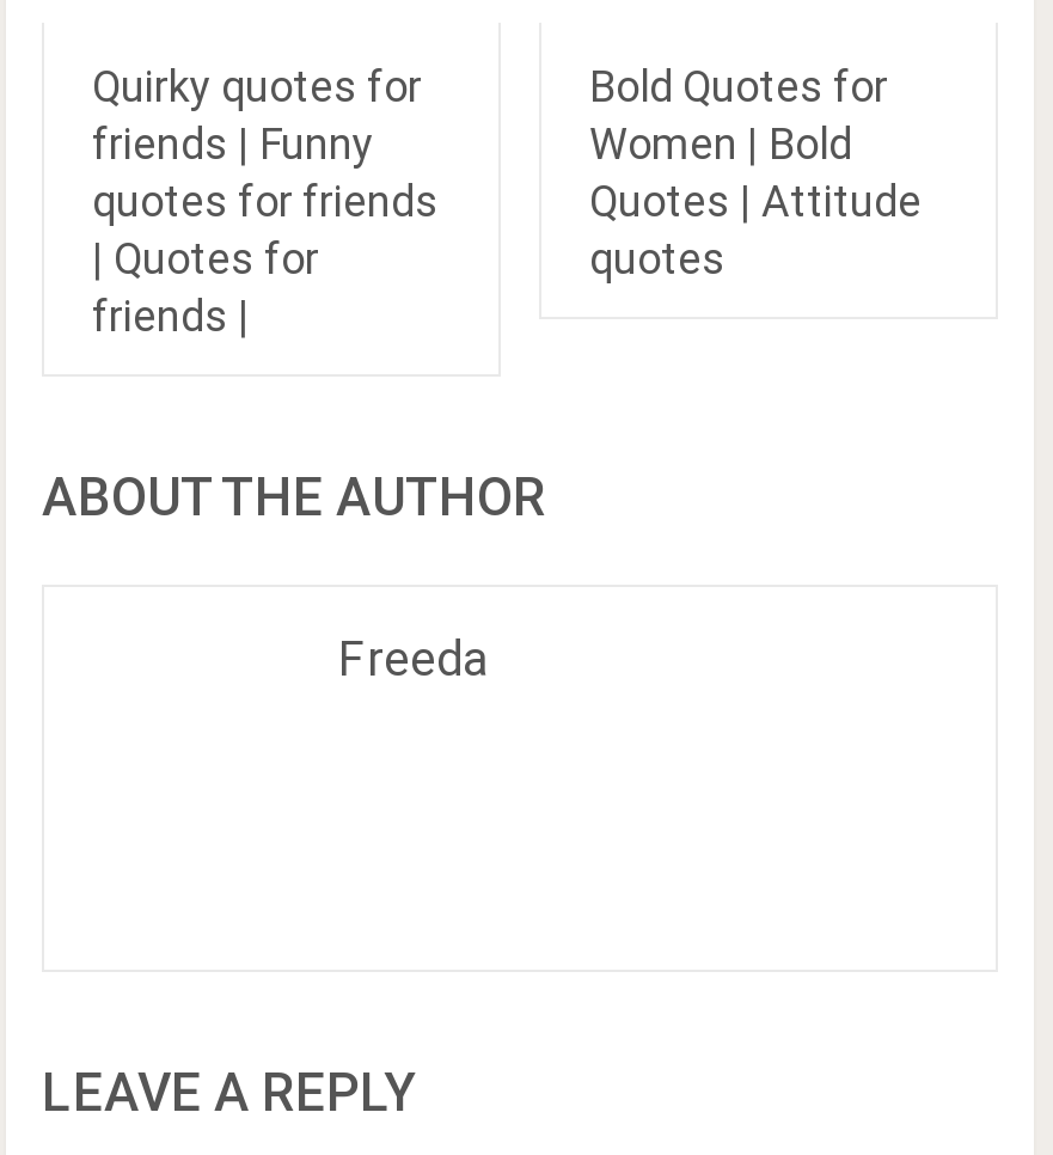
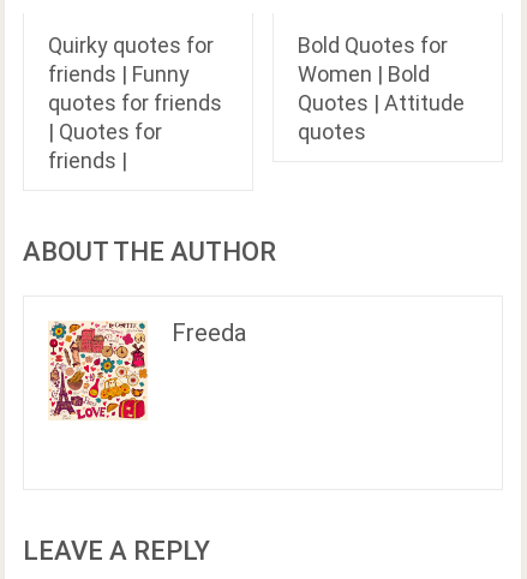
+ [image]
